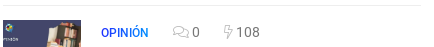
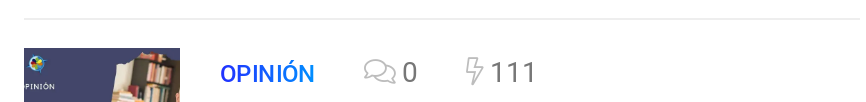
- 108
+ 111
